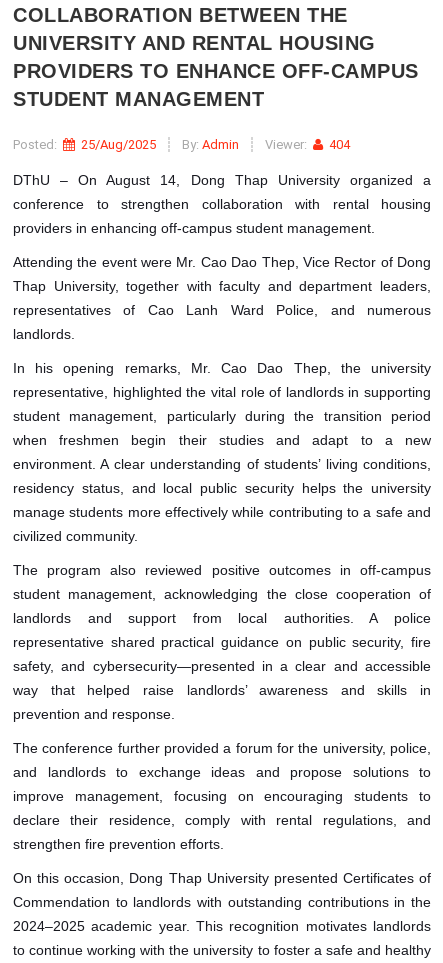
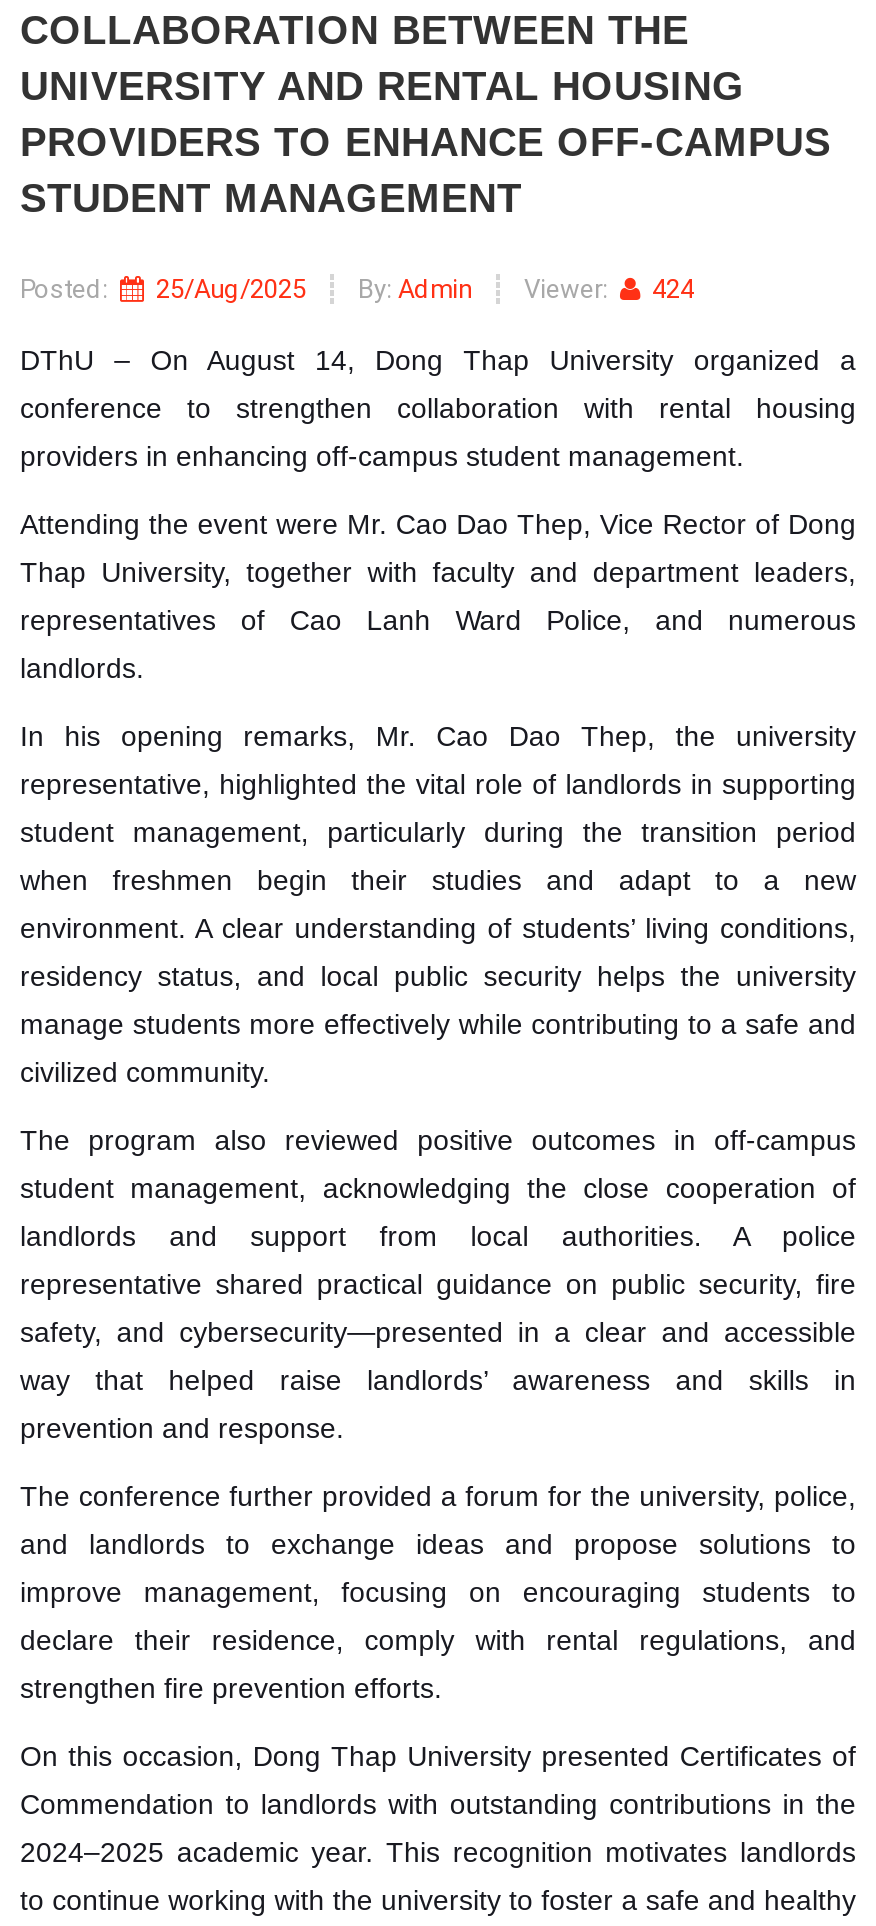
- Posted: 25/Aug/2025 By: Admin Viewer: 404
+ Posted: 25/Aug/2025 By: Admin Viewer: 424
